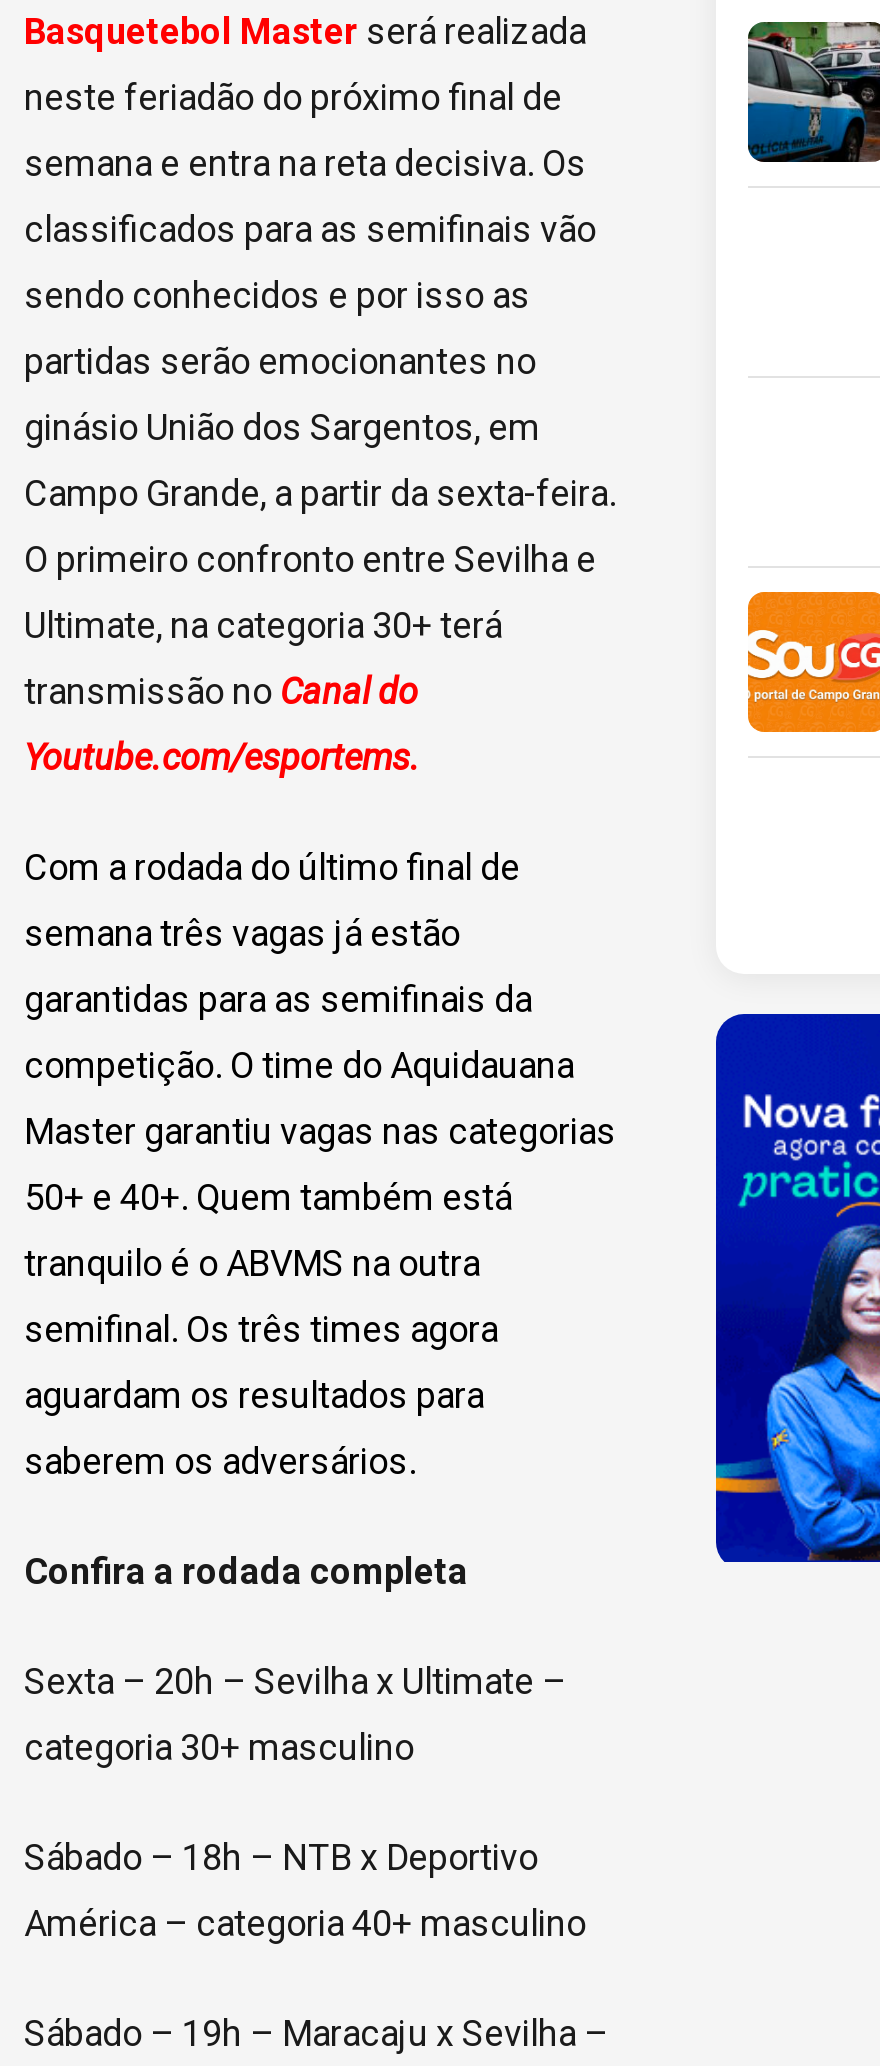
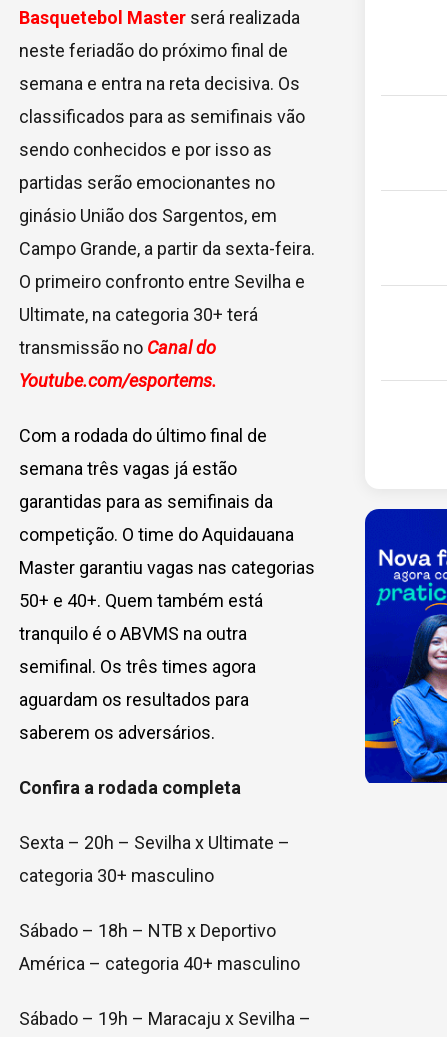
- [image]

- [image]
